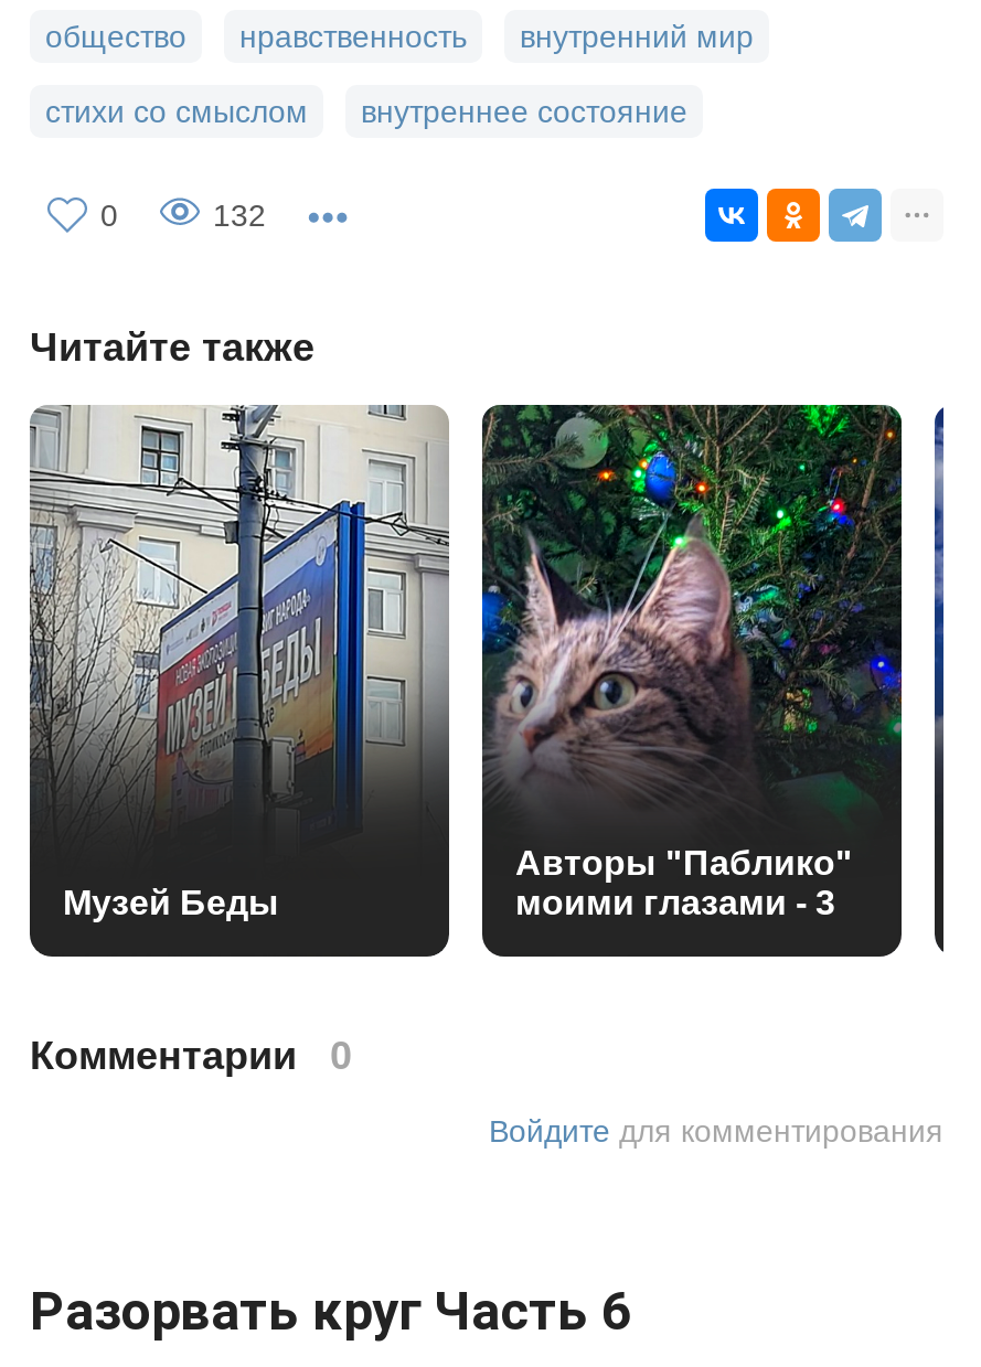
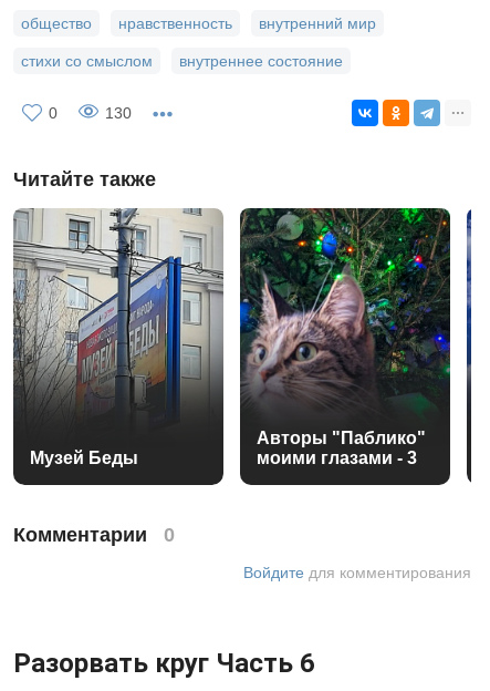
- 132
+ 130
